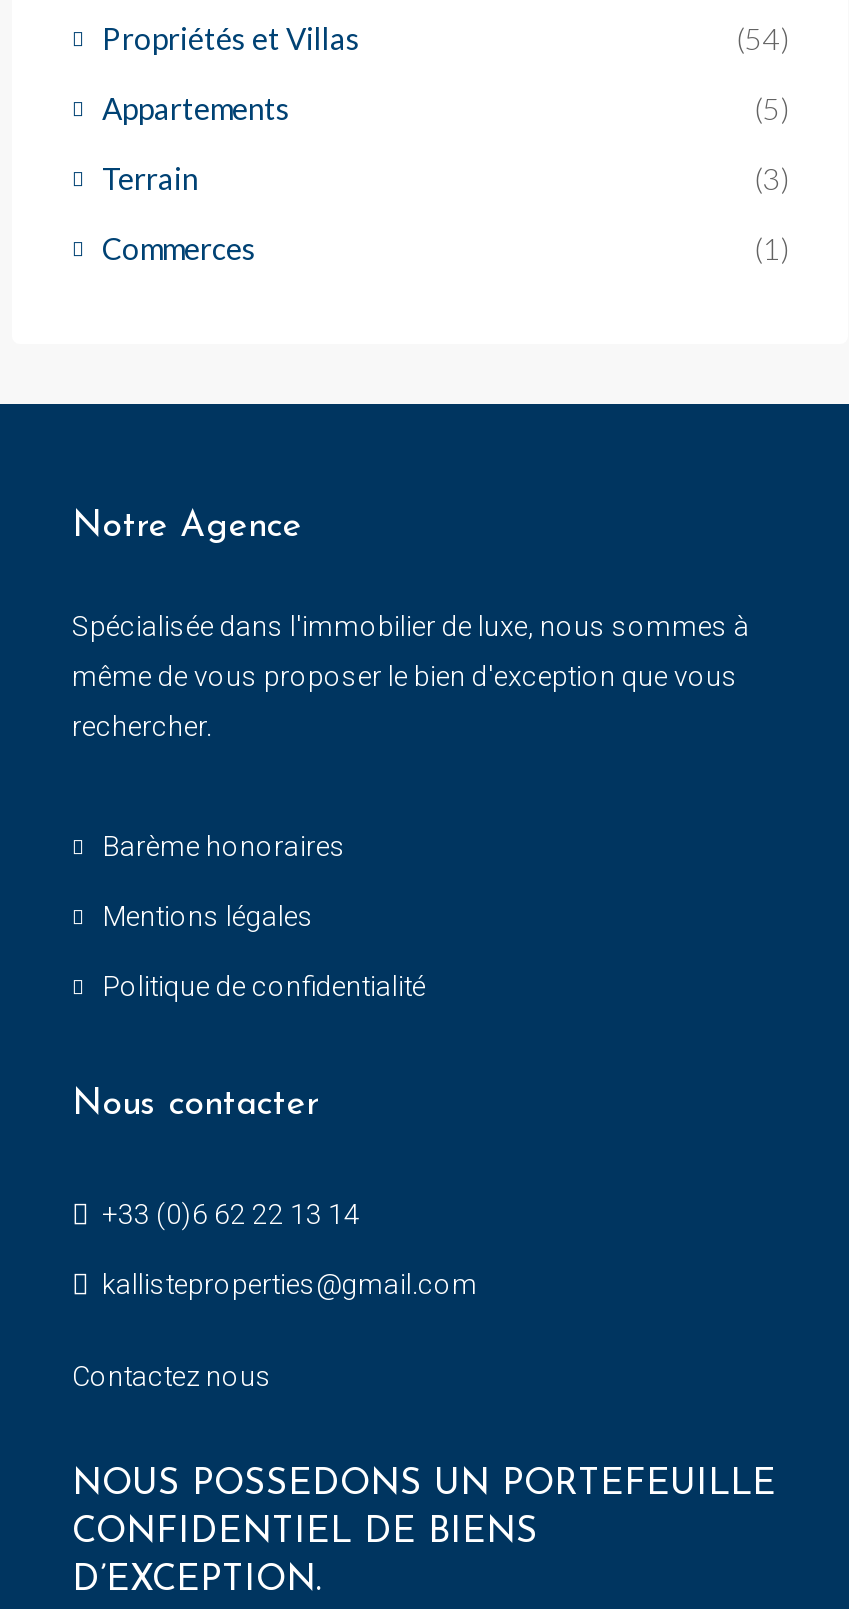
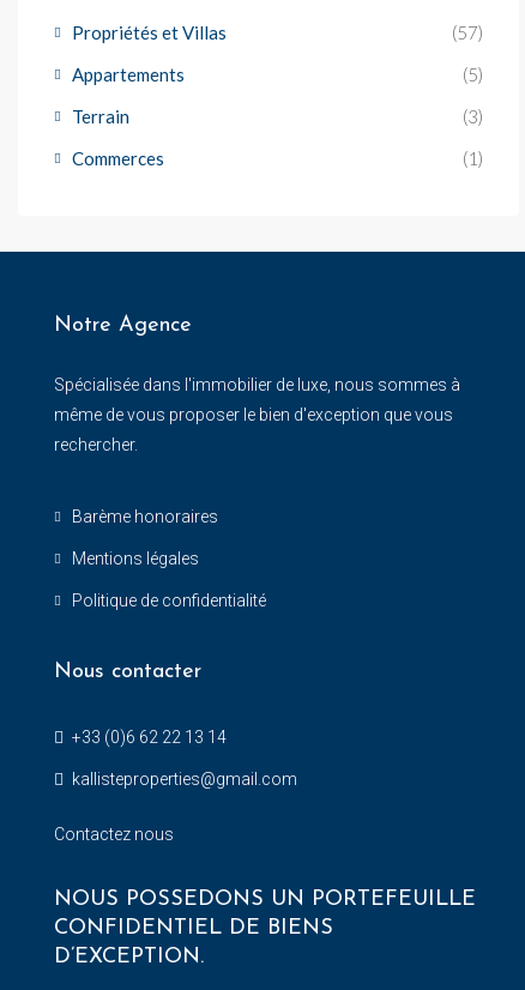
- (54)
+ (57)
